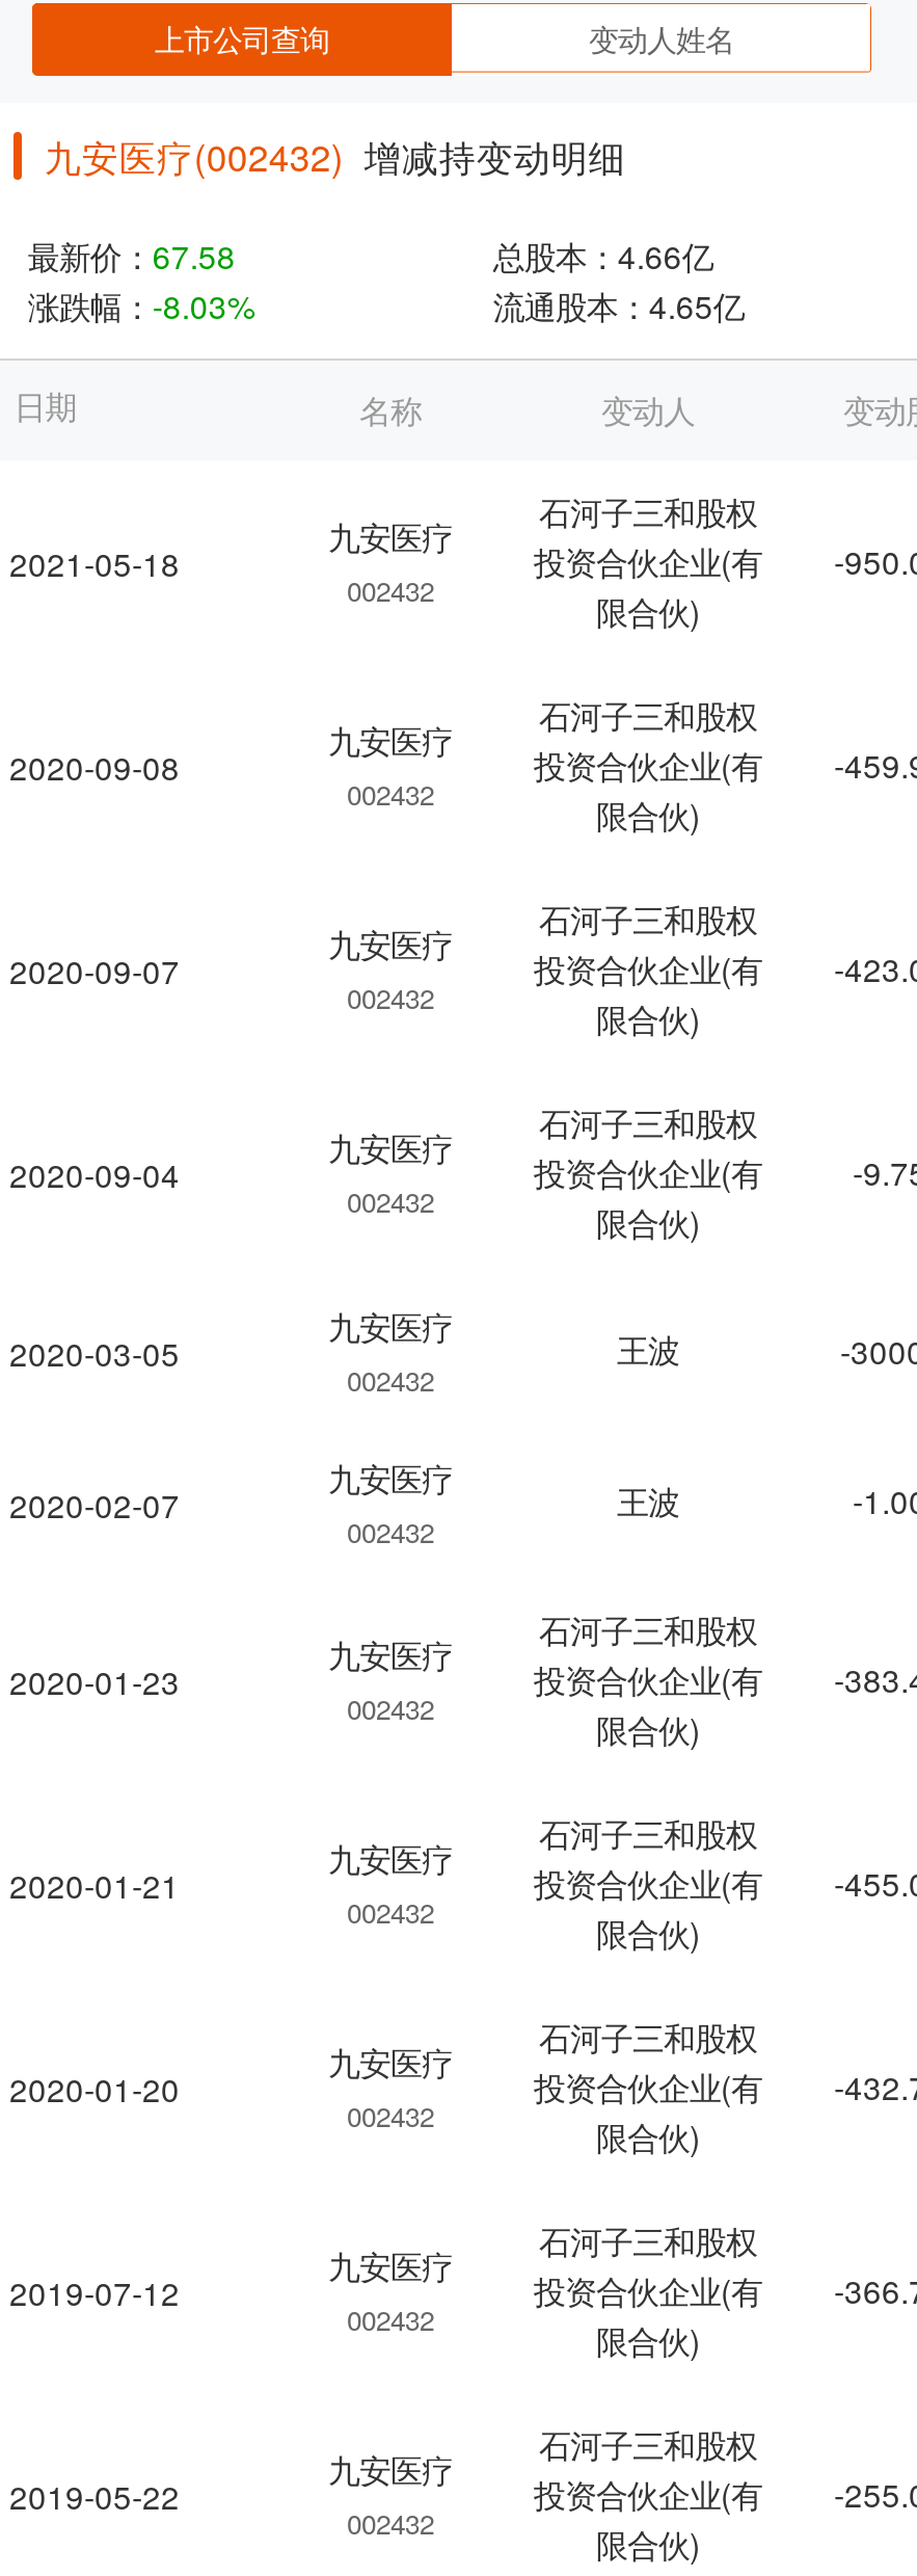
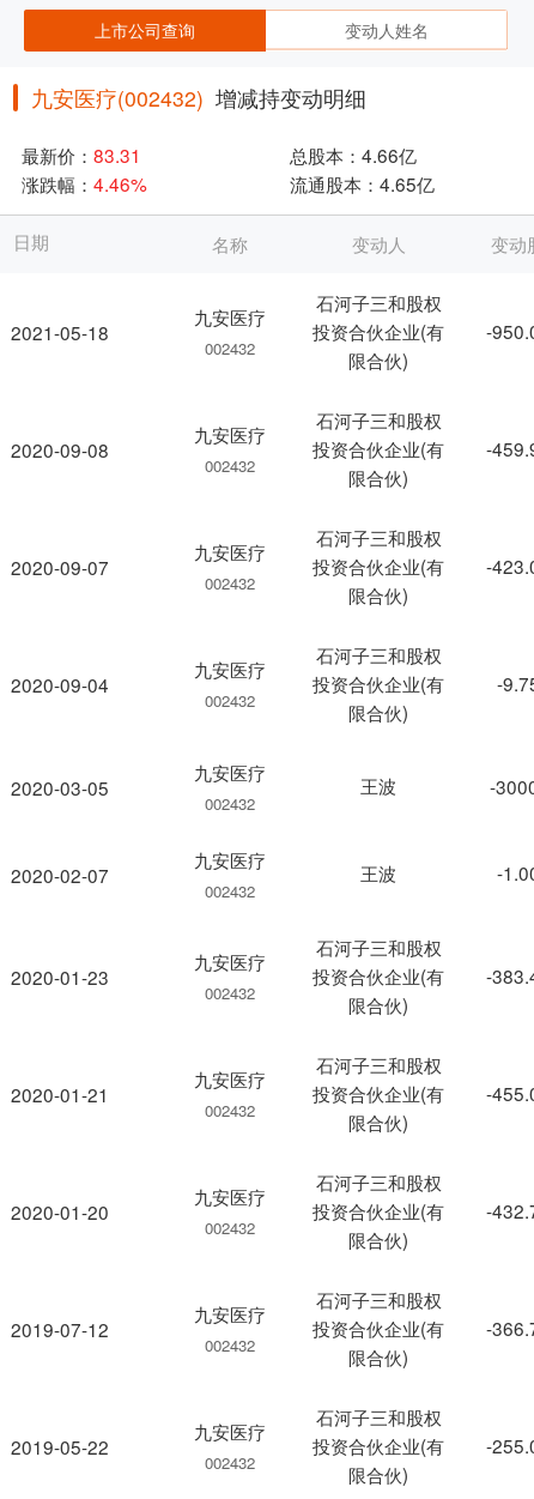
- 最新价：67.58
+ 最新价：83.31

- 涨跌幅：-8.03%
+ 涨跌幅：4.46%
